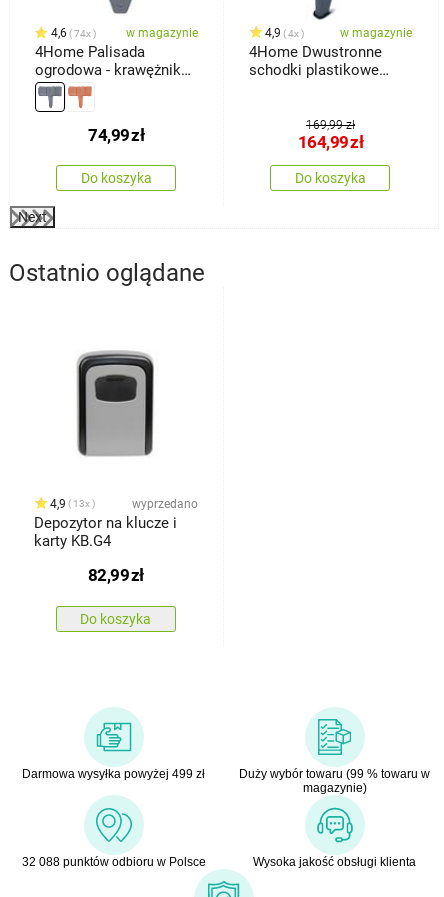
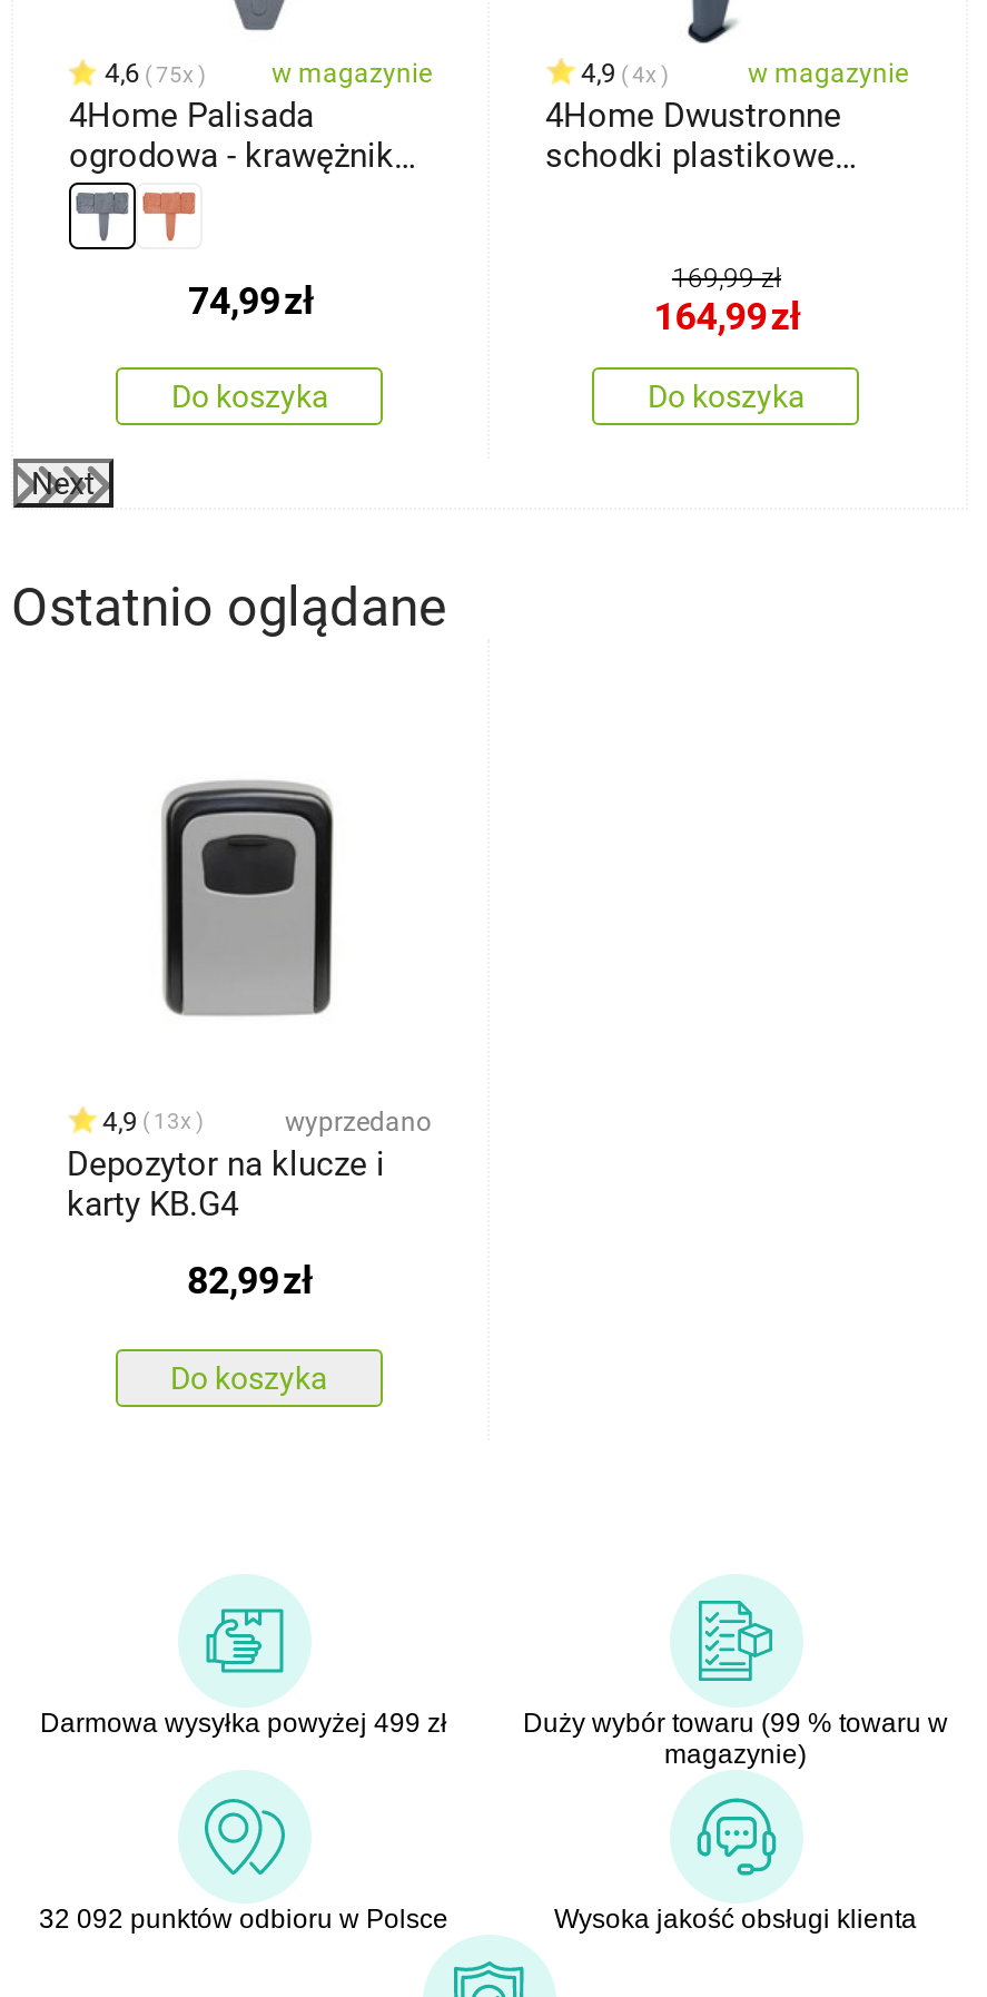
- 4,6 74x
+ 4,6 75x

- 32 088 punktów odbioru w Polsce
+ 32 092 punktów odbioru w Polsce
